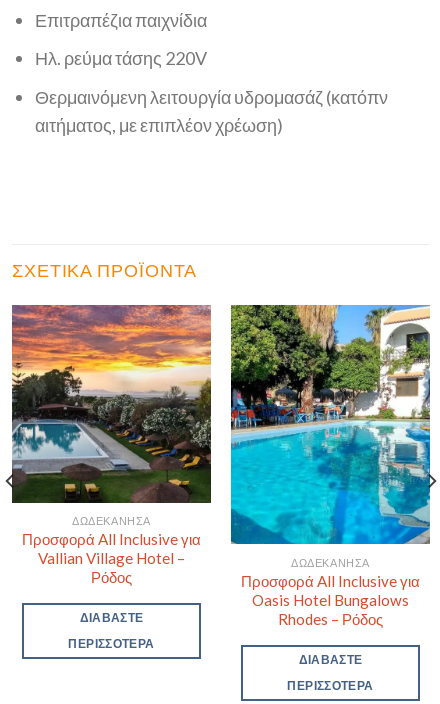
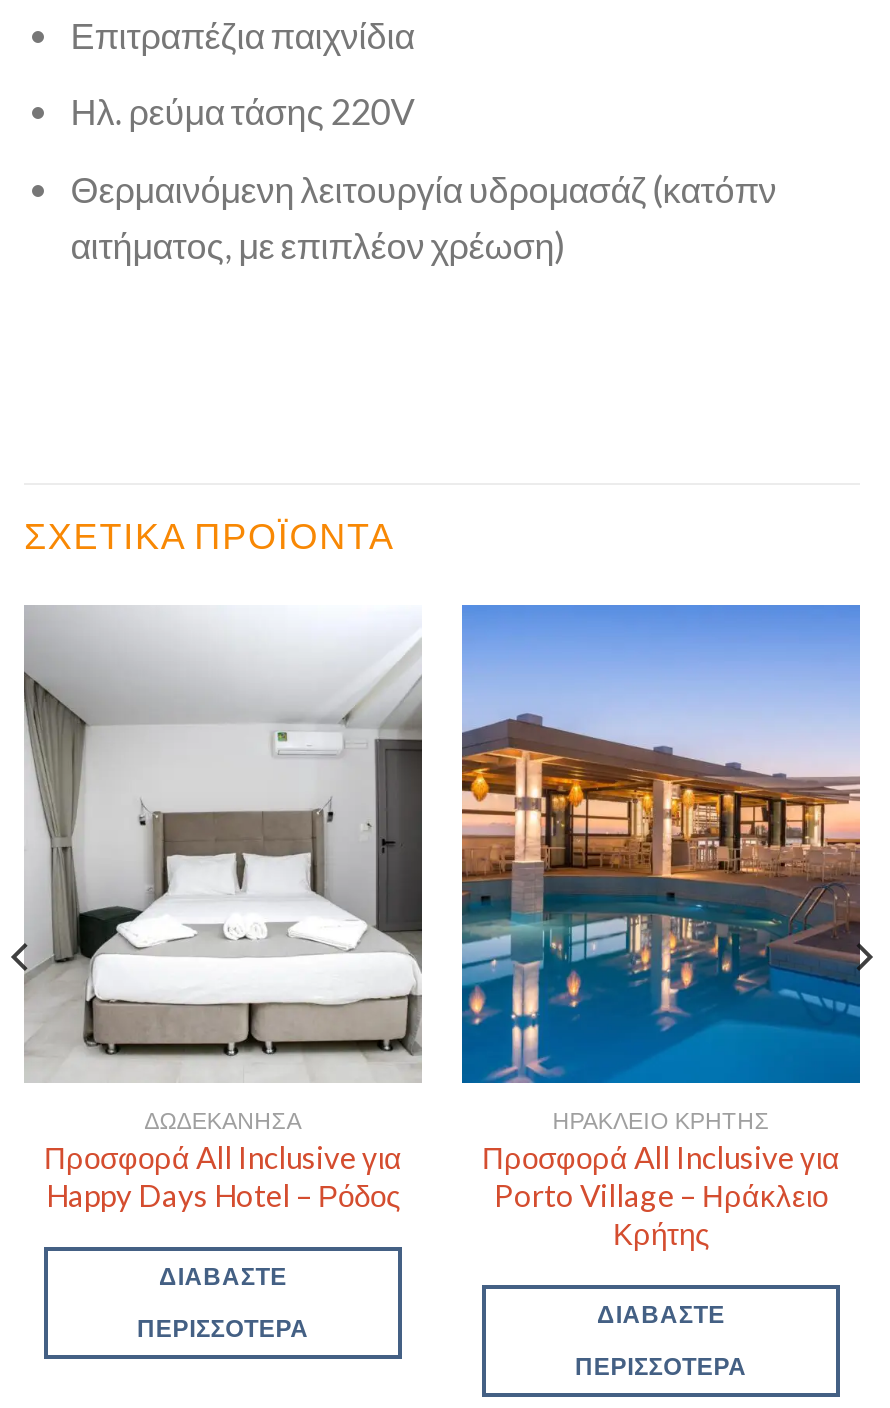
- [image]
+ [image]

- [image]
- ΔΩΔΕΚΆΝΗΣΑ
+ [image]
+ ΗΡΆΚΛΕΙΟ ΚΡΉΤΗΣ

moved down: ΔΩΔΕΚΆΝΗΣΑ | Προσφορά All Inclusive για

- Vallian Village Hotel –
- Ρόδος
+ Happy Days Hotel – Ρόδος

- Oasis Hotel Bungalows
- Rhodes – Ρόδος
+ Porto Village – Ηράκλειο
+ Κρήτης

moved down: ΔΙΑΒΆΣΤΕ | ΠΕΡΙΣΣΌΤΕΡΑ
